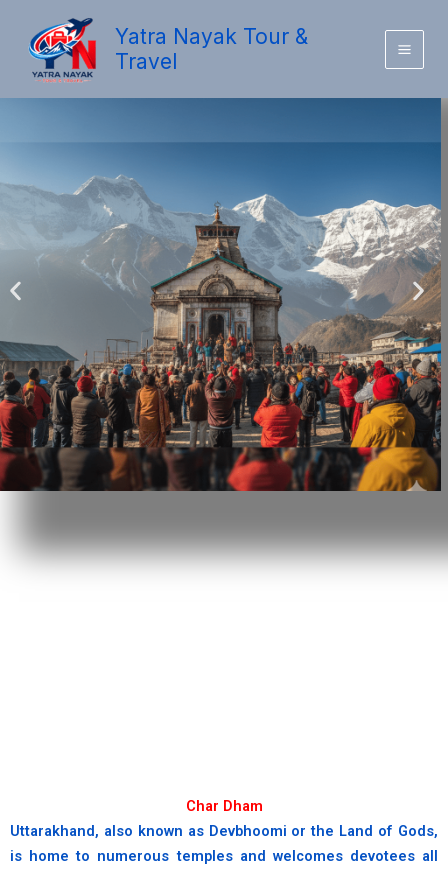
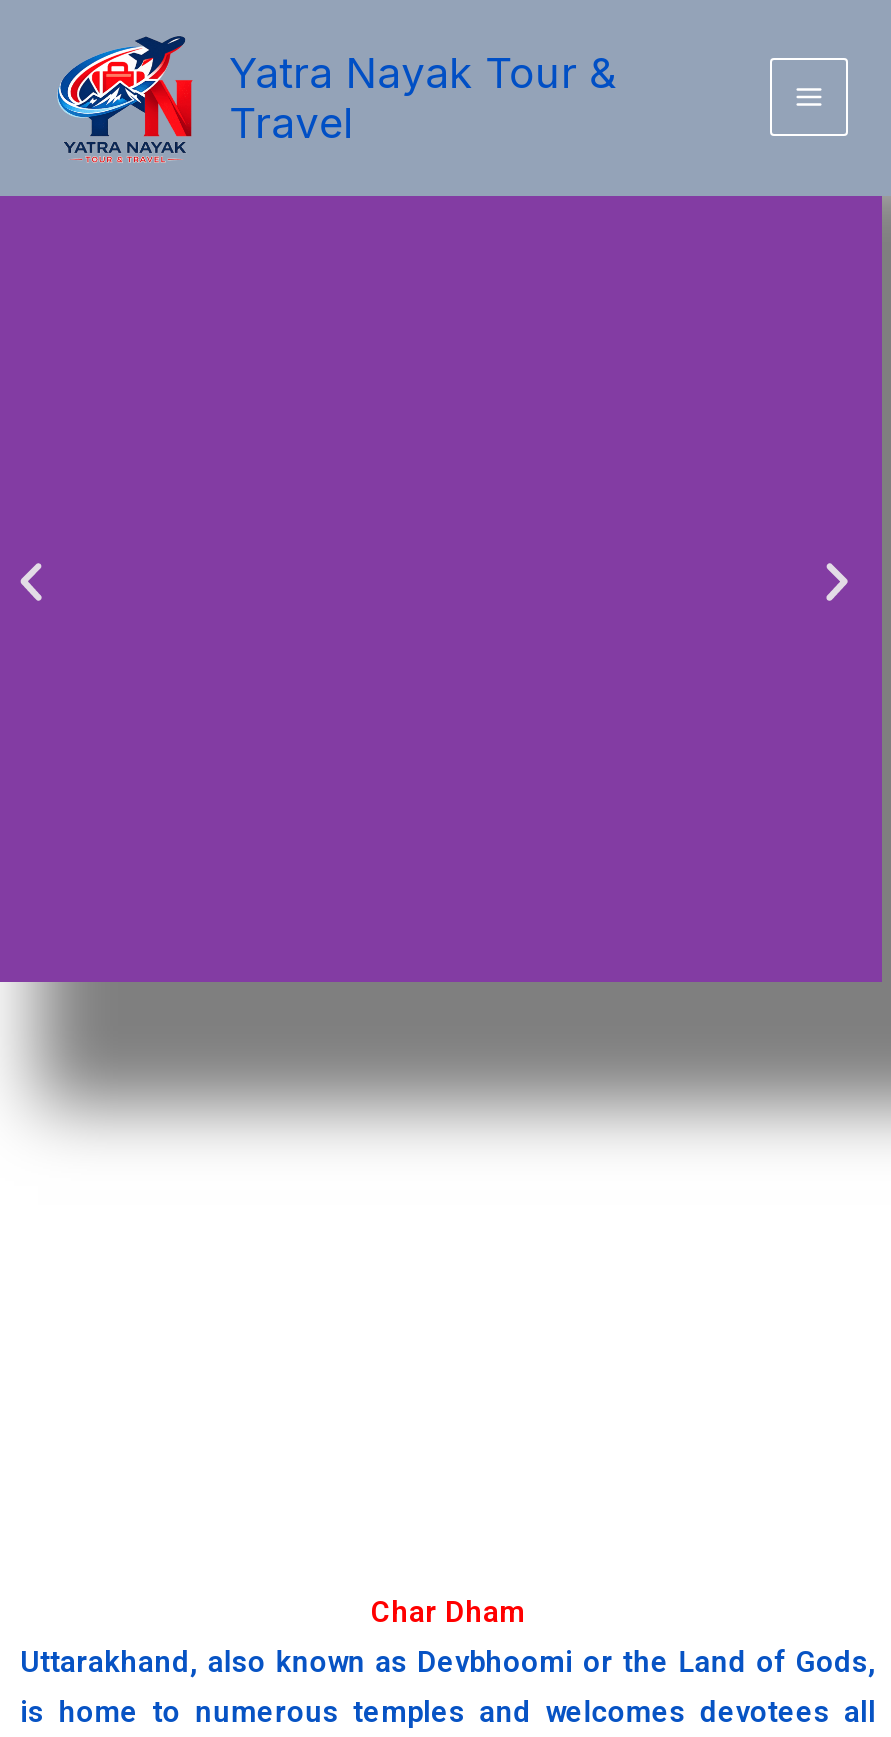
- [image]
